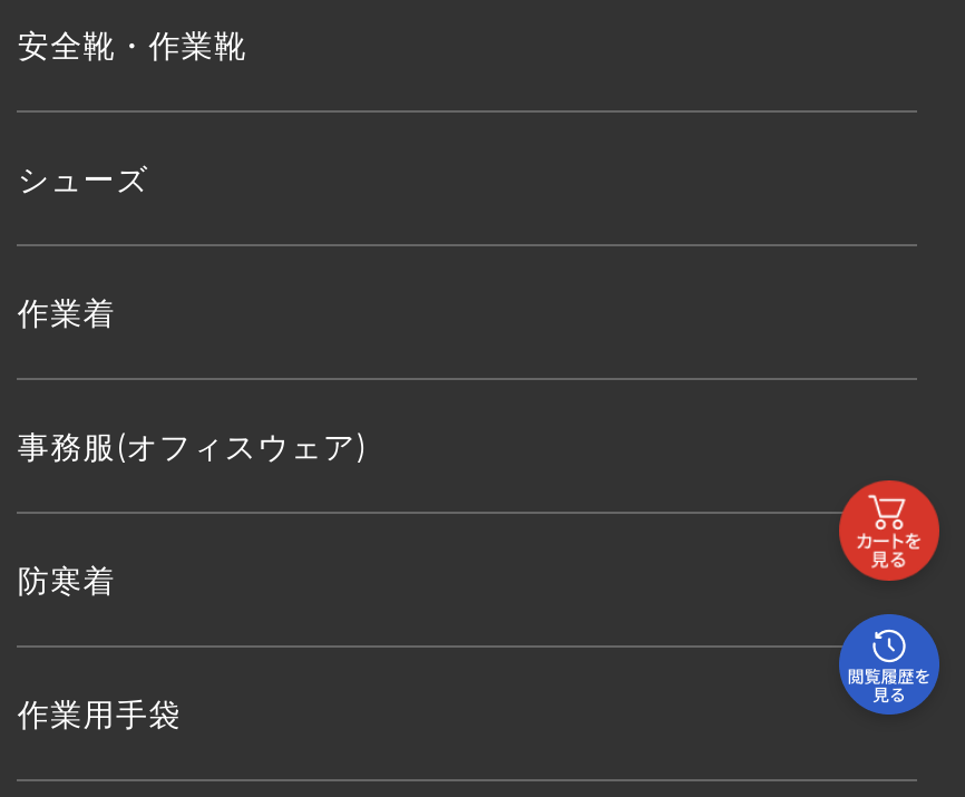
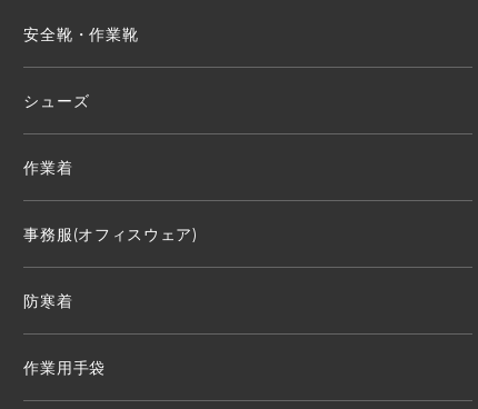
- [image]

- [image]
